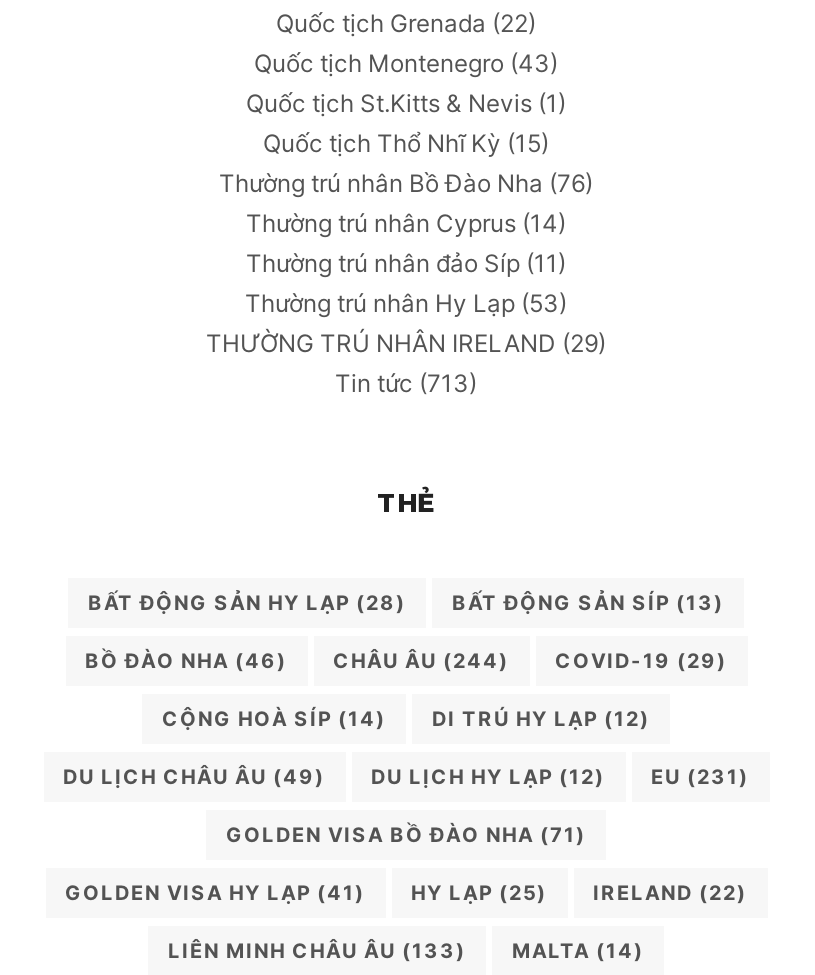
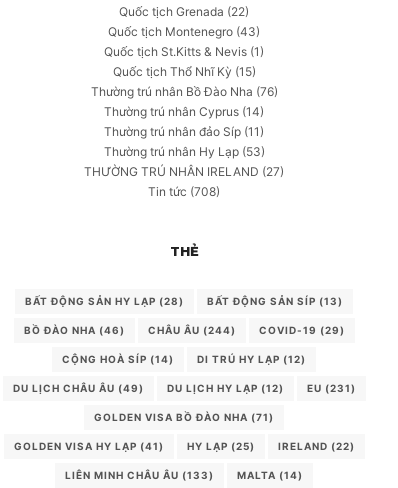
- THƯỜNG TRÚ NHÂN IRELAND (29)
+ THƯỜNG TRÚ NHÂN IRELAND (27)

- Tin tức (713)
+ Tin tức (708)
